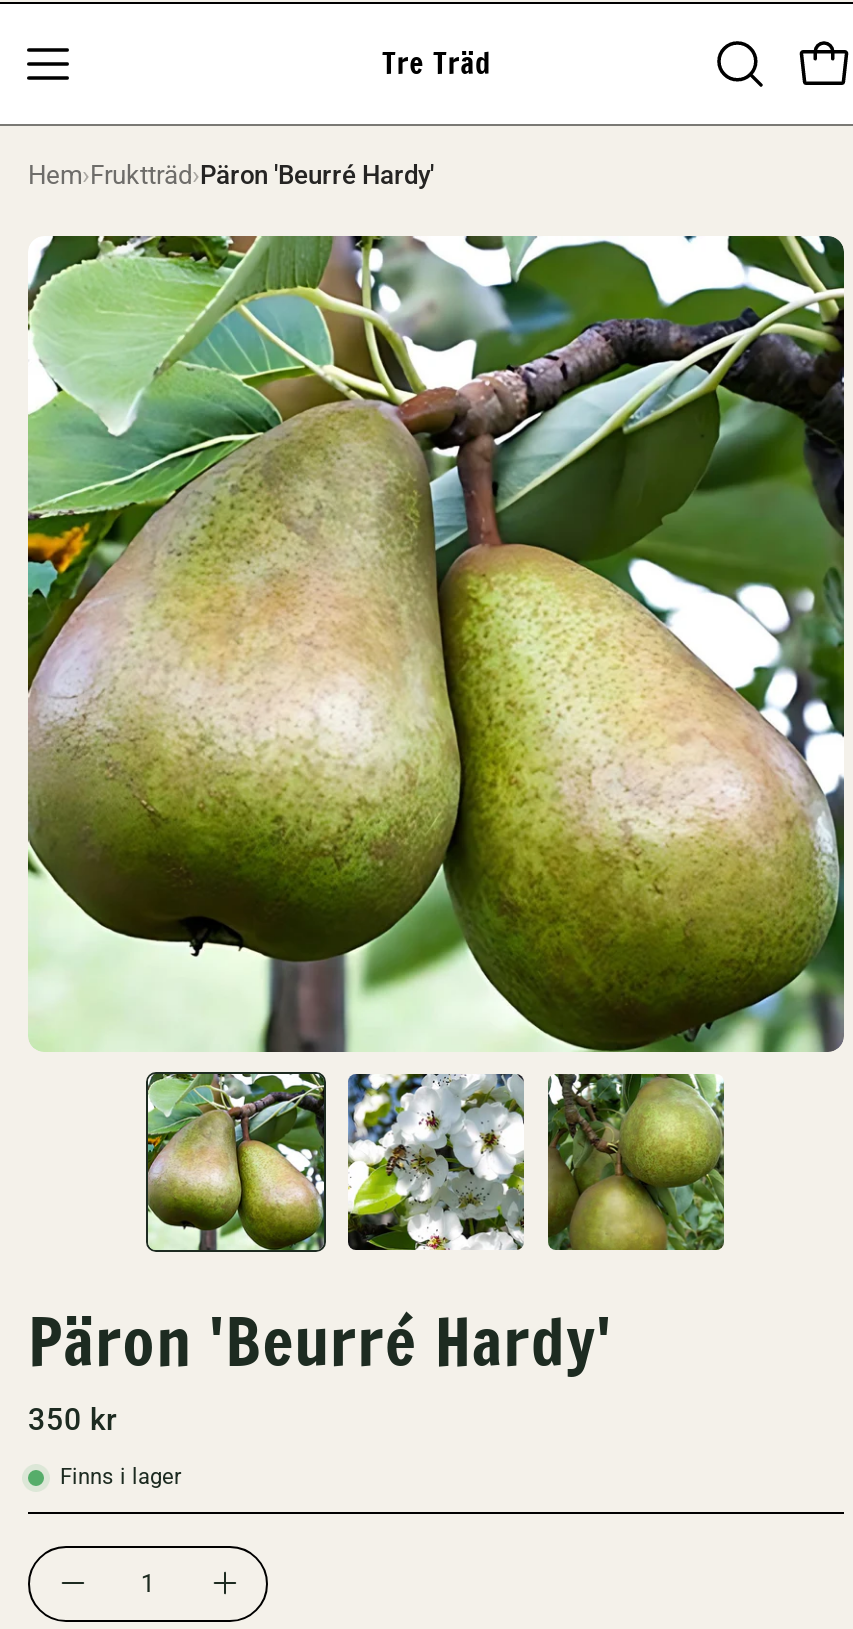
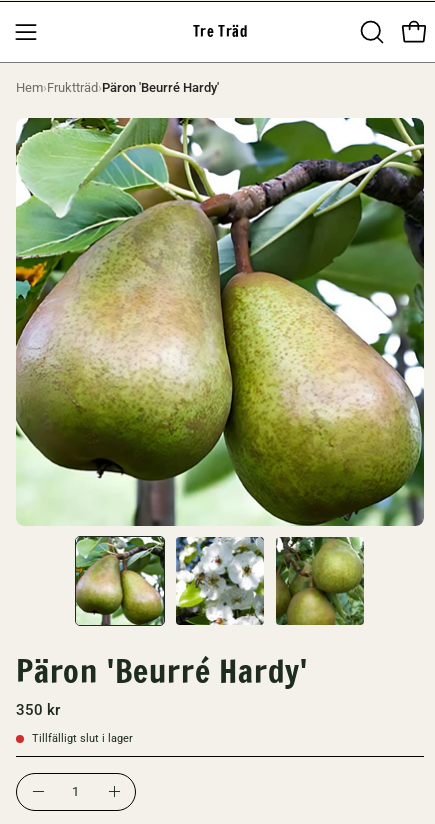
- Finns i lager
+ Tillfälligt slut i lager
